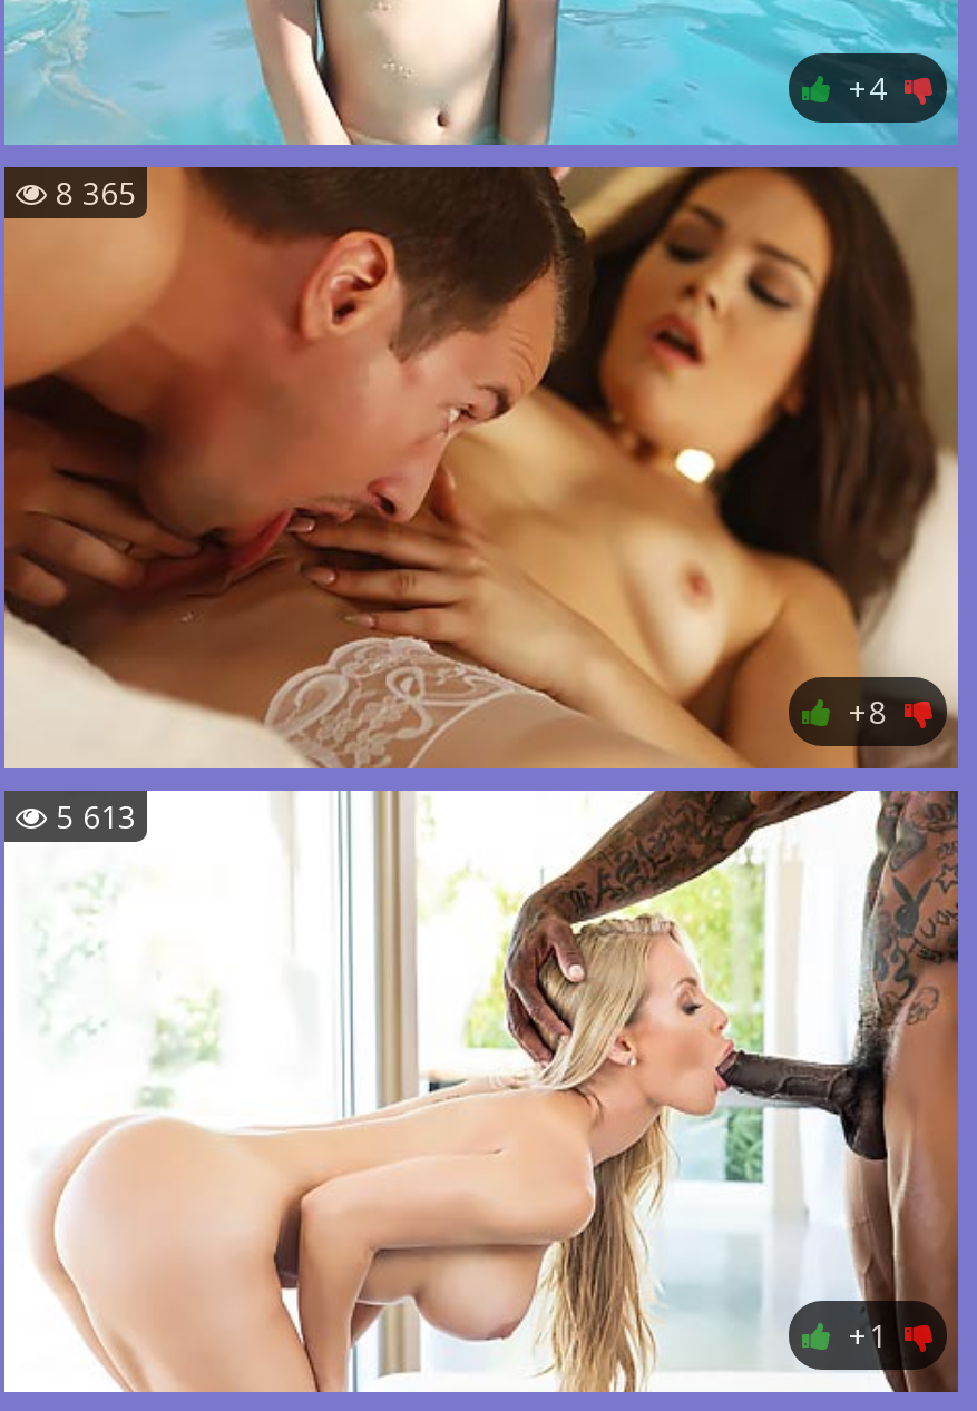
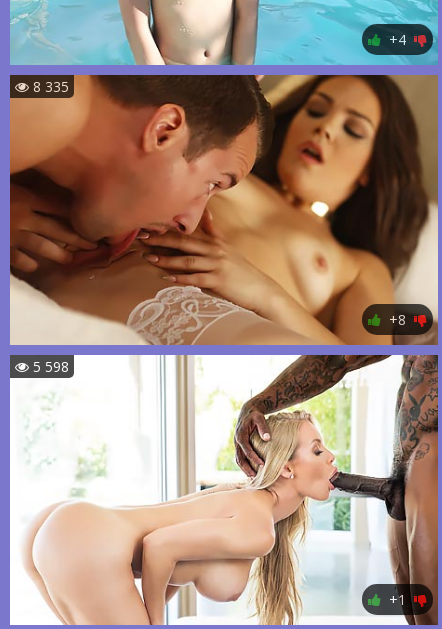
- 8 365
+ 8 335

- 5 613
+ 5 598
